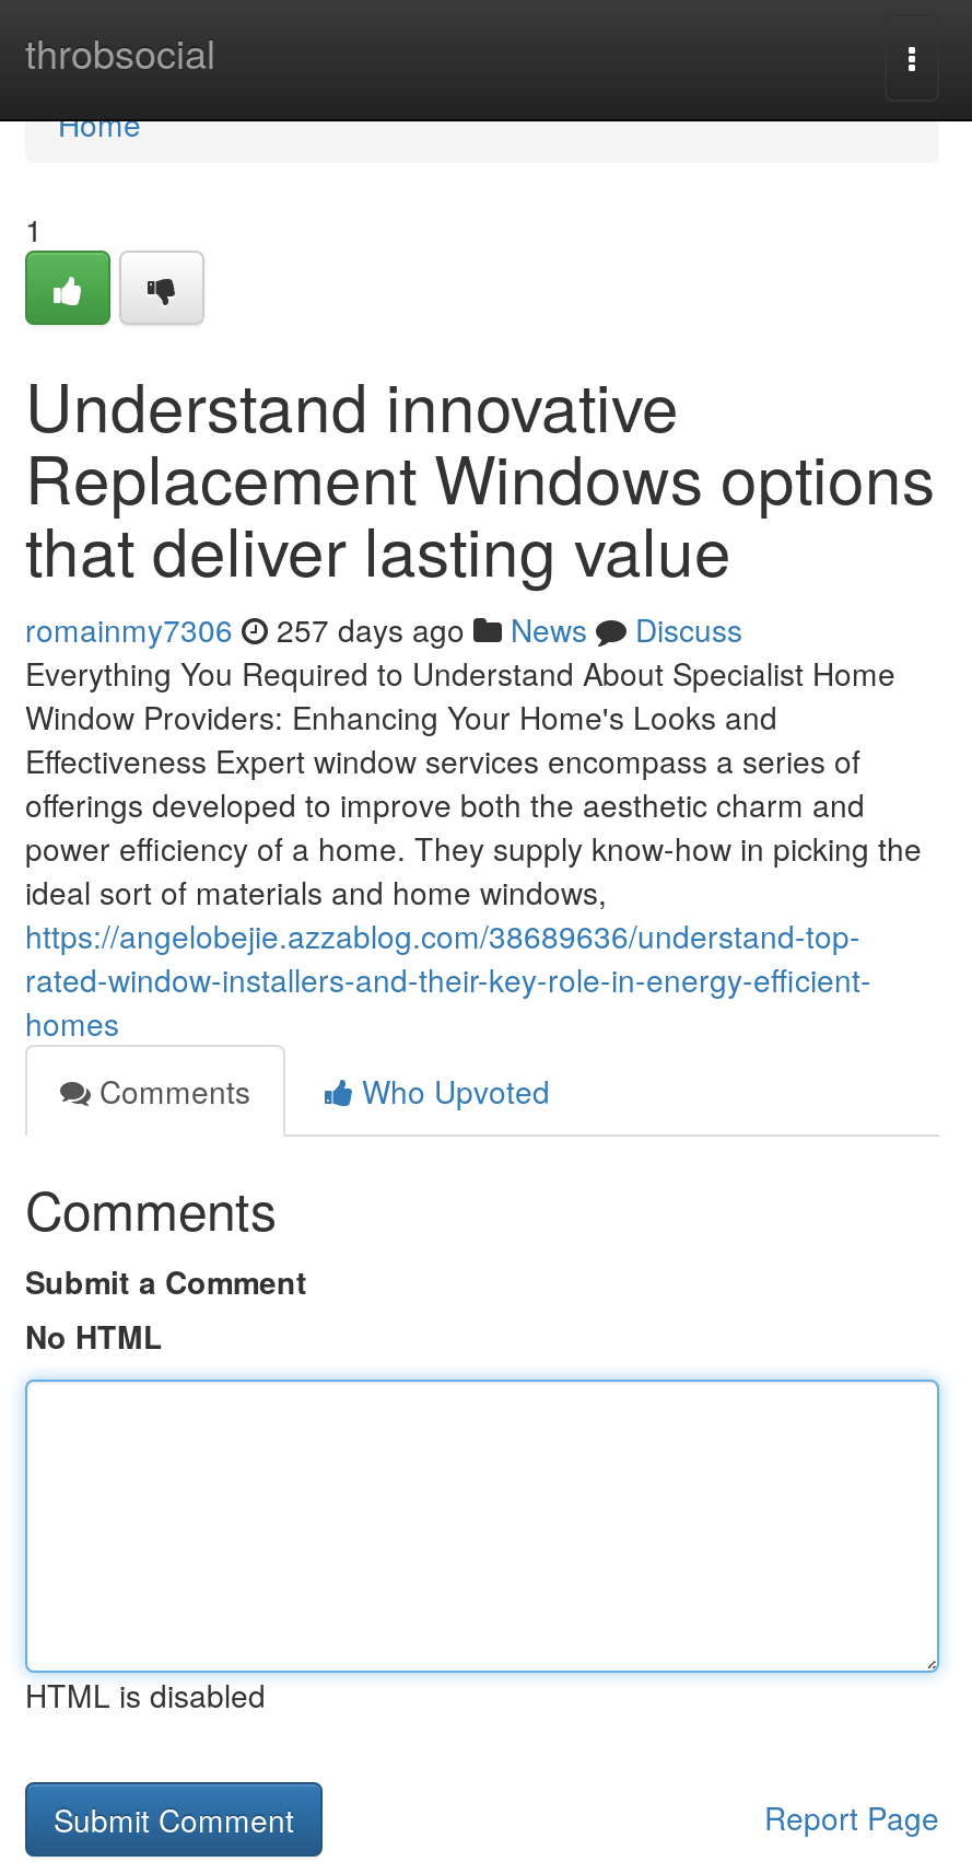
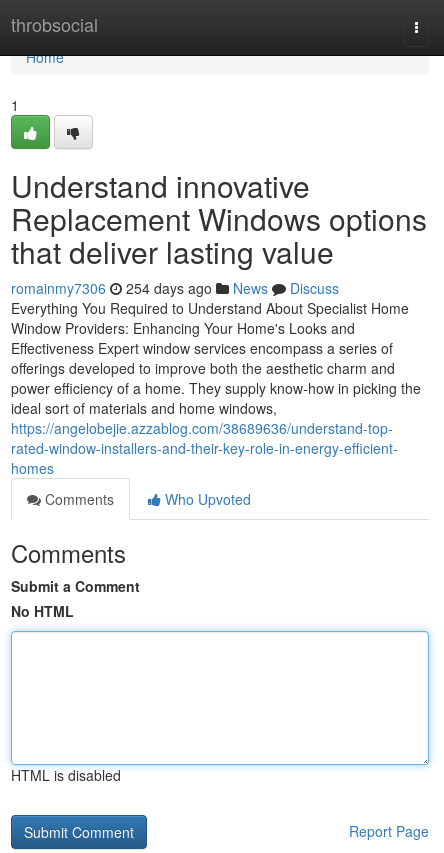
- romainmy7306 257 days ago News Discuss
+ romainmy7306 254 days ago News Discuss
